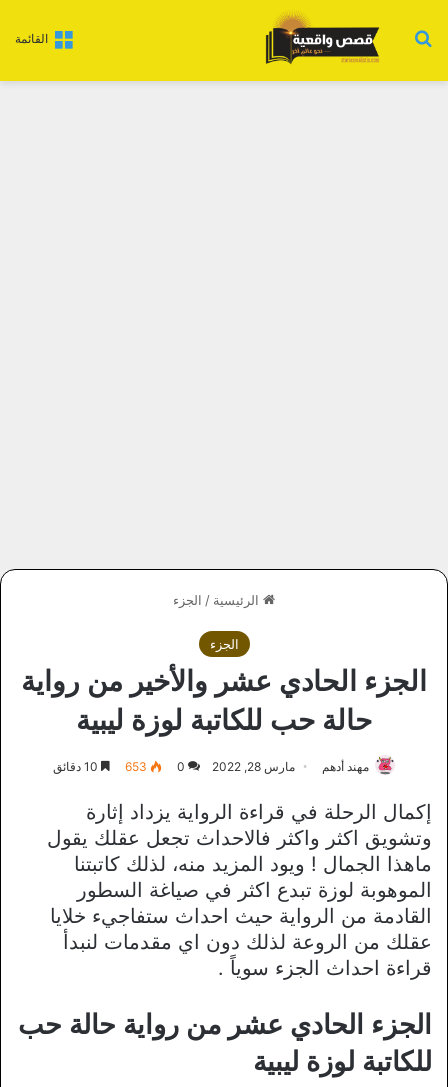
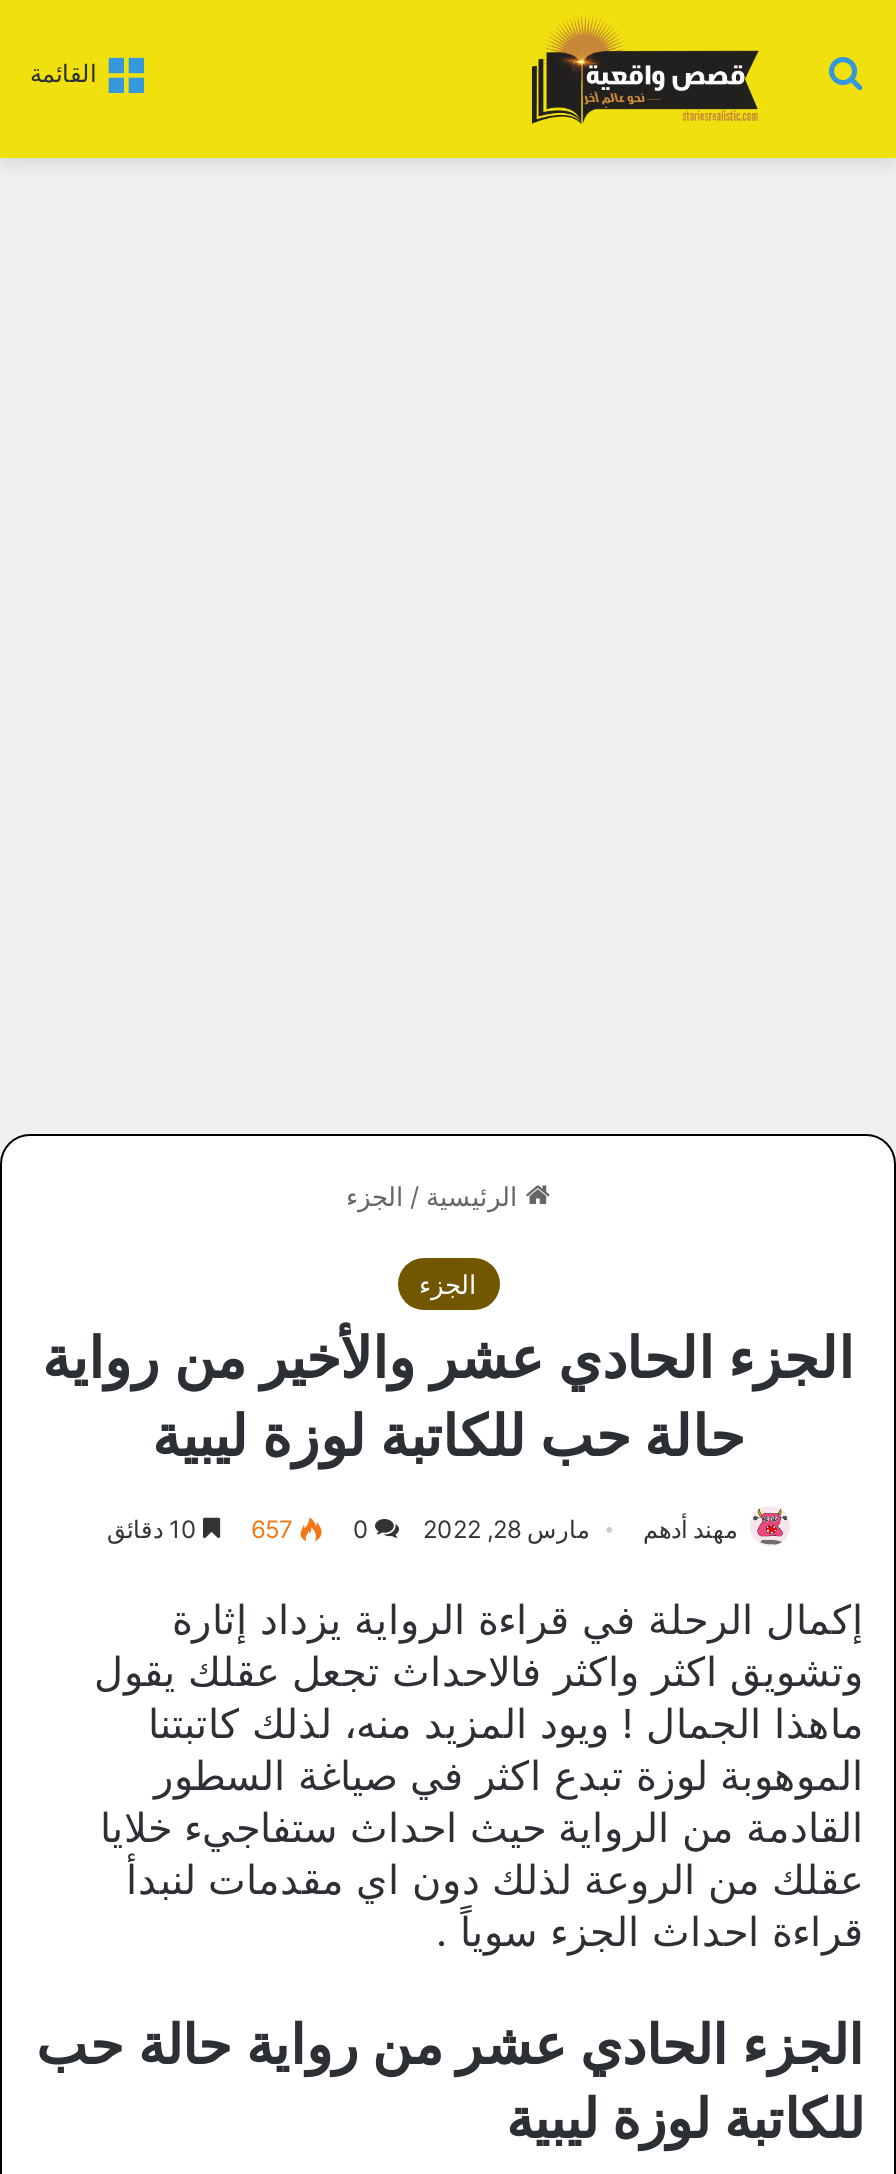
- 653
+ 657
